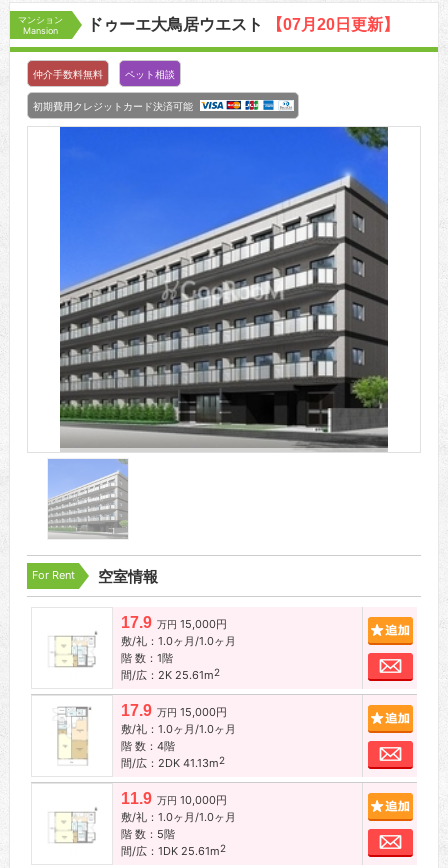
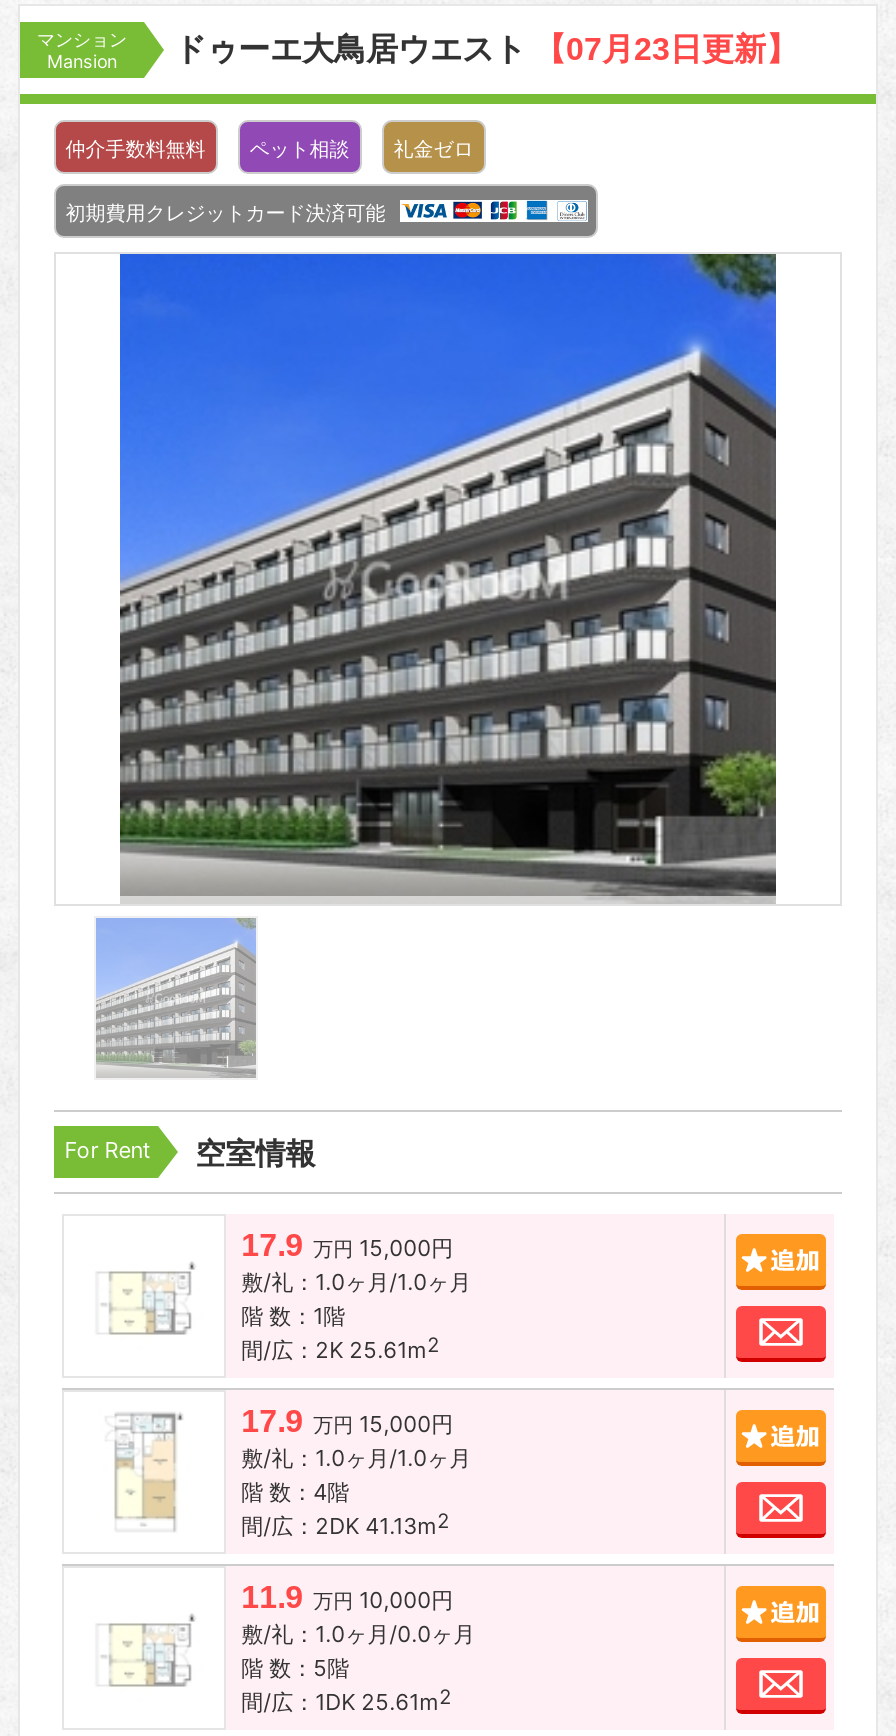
- ドゥーエ大鳥居ウエスト【07月20日更新】
+ ドゥーエ大鳥居ウエスト【07月23日更新】

+ 礼金ゼロ

- 敷/礼：1.0ヶ月/1.0ヶ月
+ 敷/礼：1.0ヶ月/0.0ヶ月
